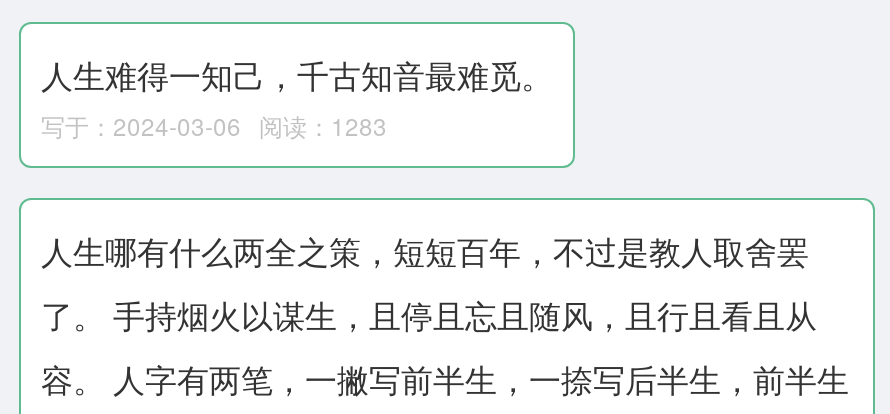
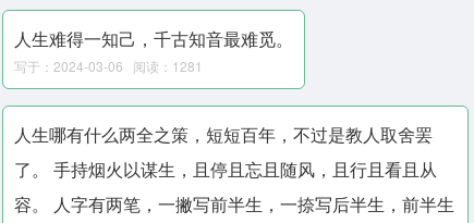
- 写于：2024-03-06 阅读：1283
+ 写于：2024-03-06 阅读：1281
